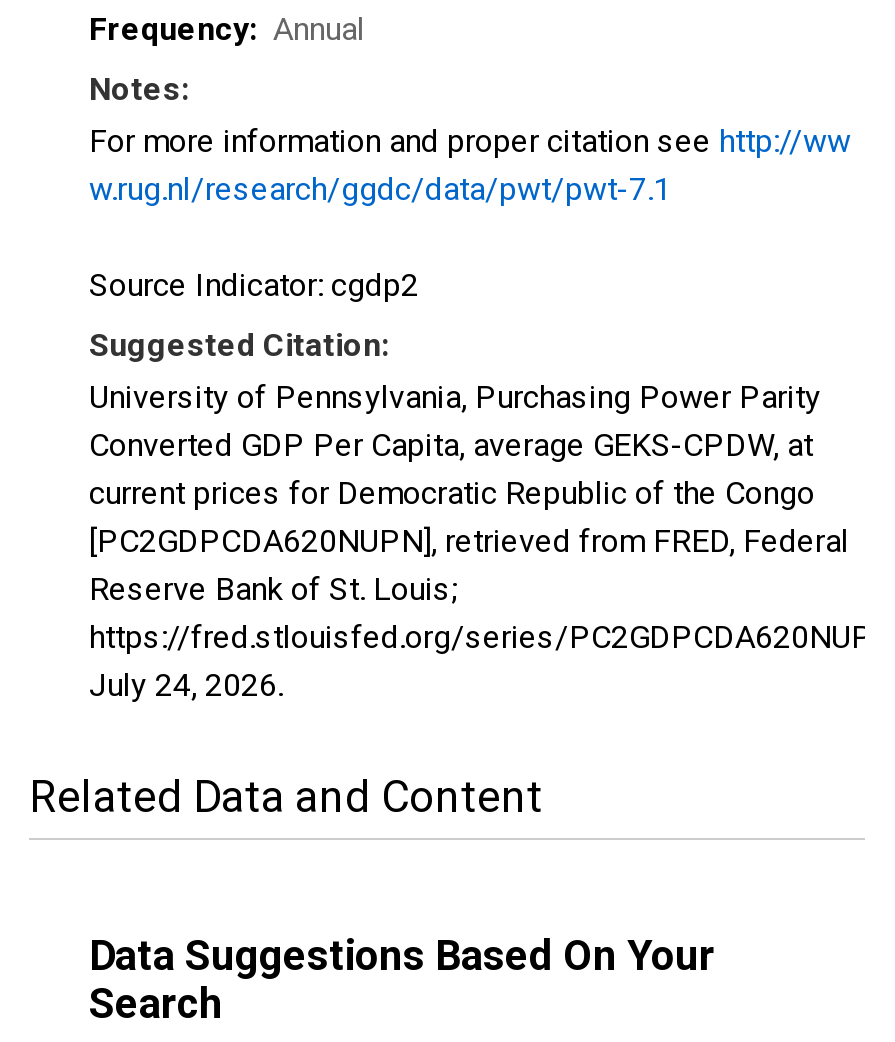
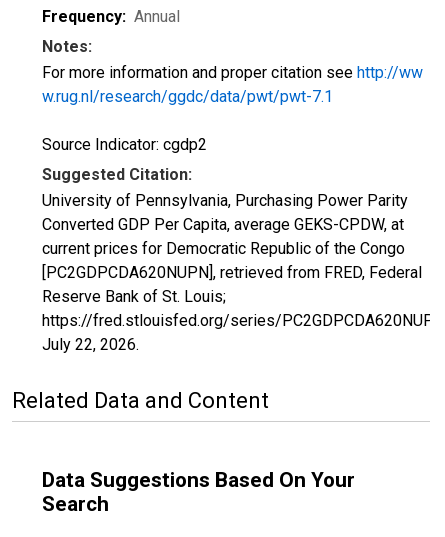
- July 24, 2026.
+ July 22, 2026.
